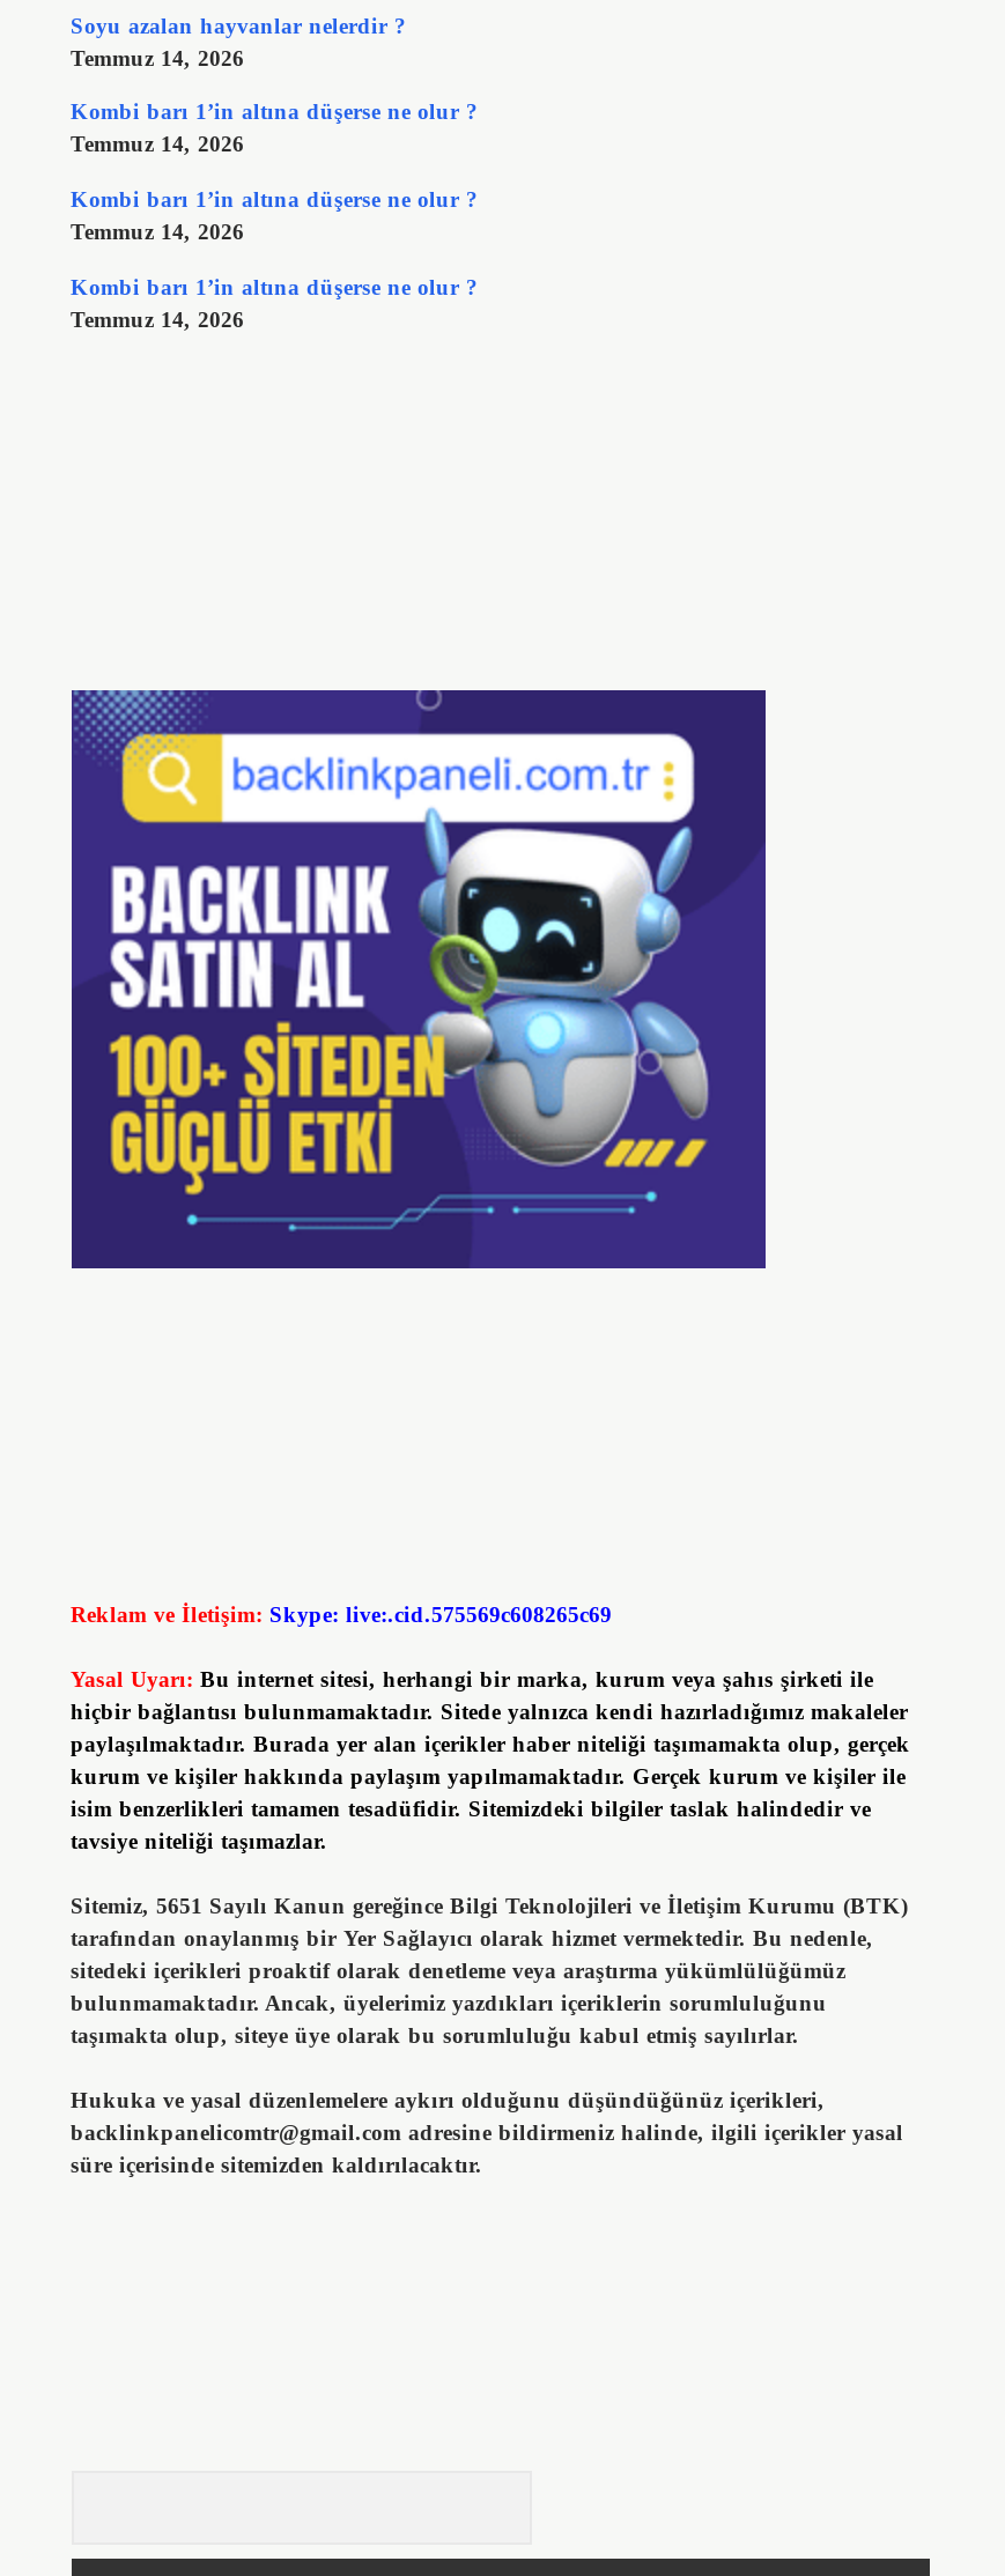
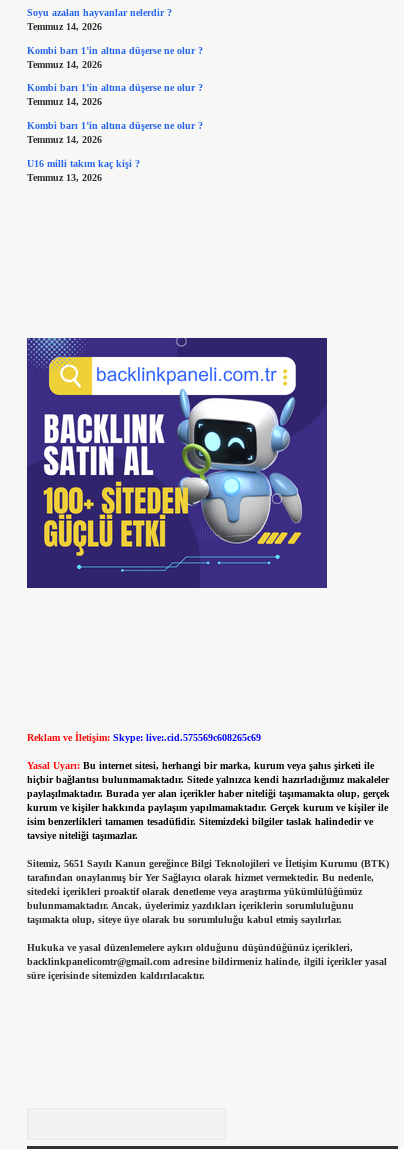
+ U16 milli takım kaç kişi ?
+ Temmuz 13, 2026
